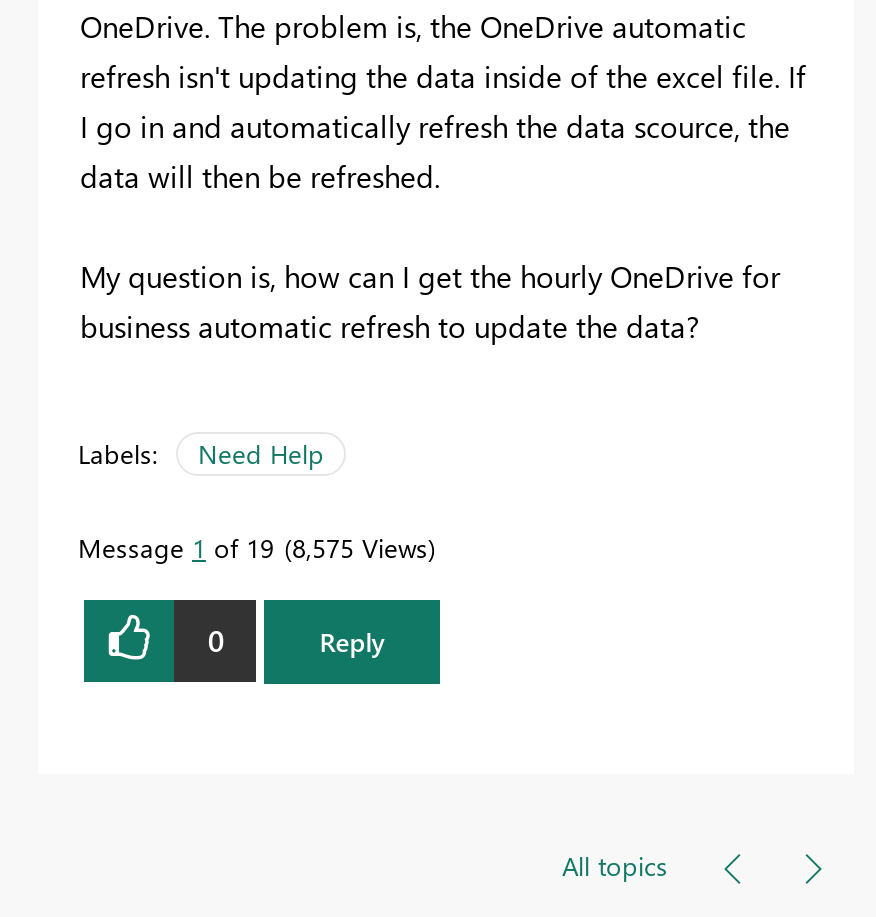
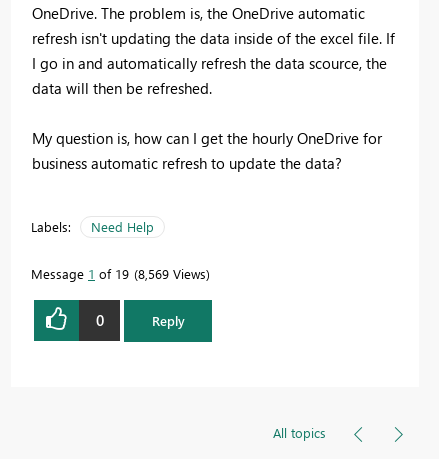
- Message 1 of 19 8,575 Views
+ Message 1 of 19 8,569 Views
